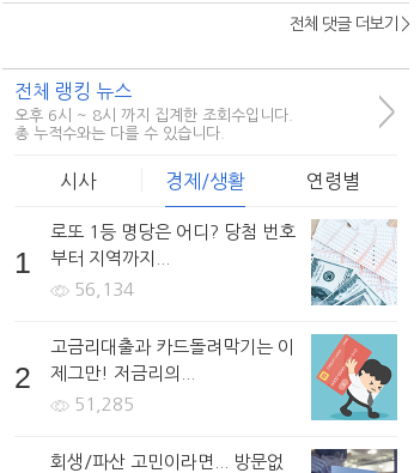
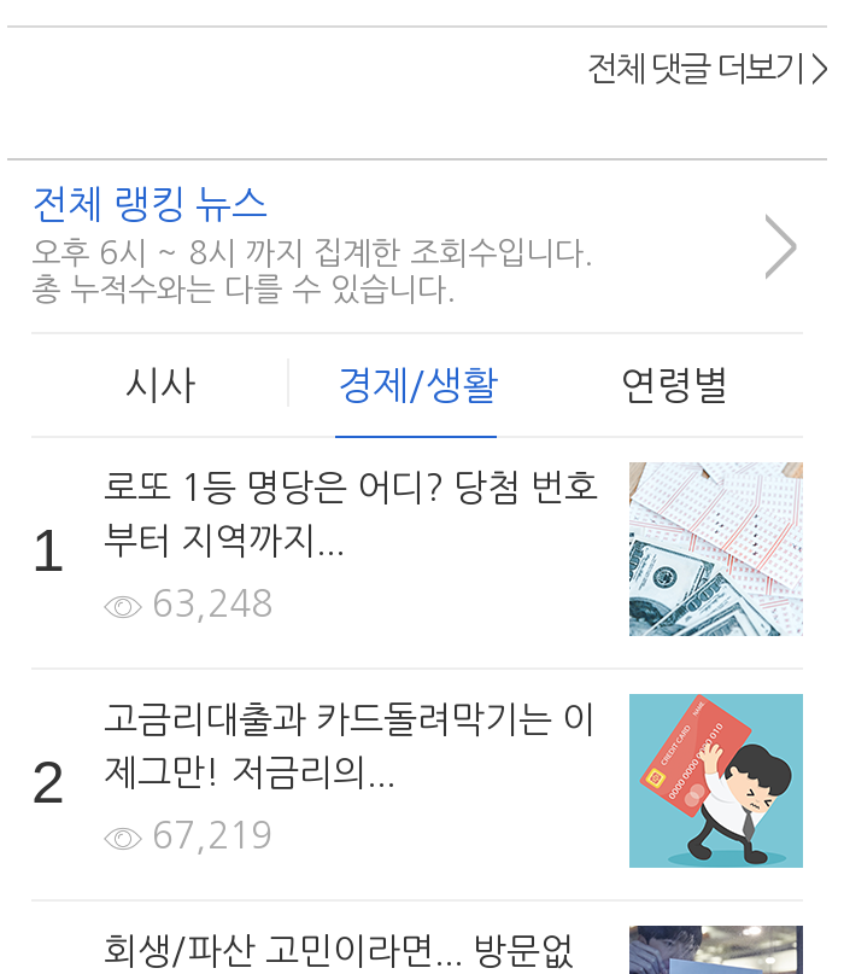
- 56,134
+ 63,248

- 51,285
+ 67,219
